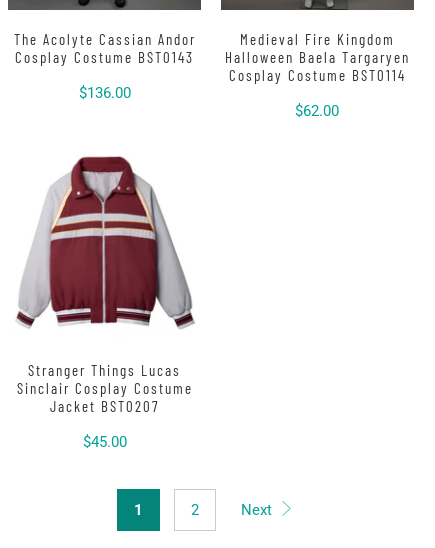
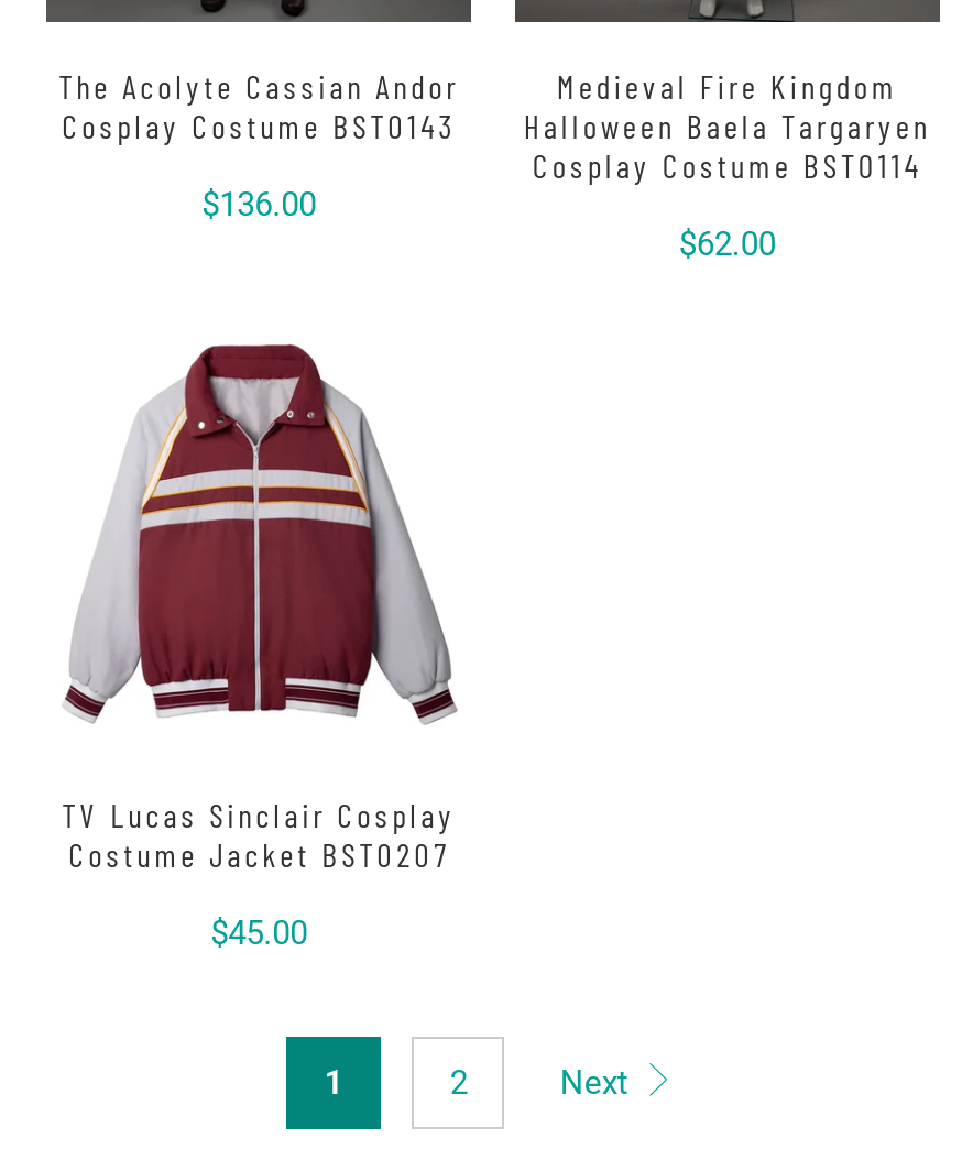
- Stranger Things Lucas
- Sinclair Cosplay Costume
- Jacket BST0207
+ TV Lucas Sinclair Cosplay
+ Costume Jacket BST0207
